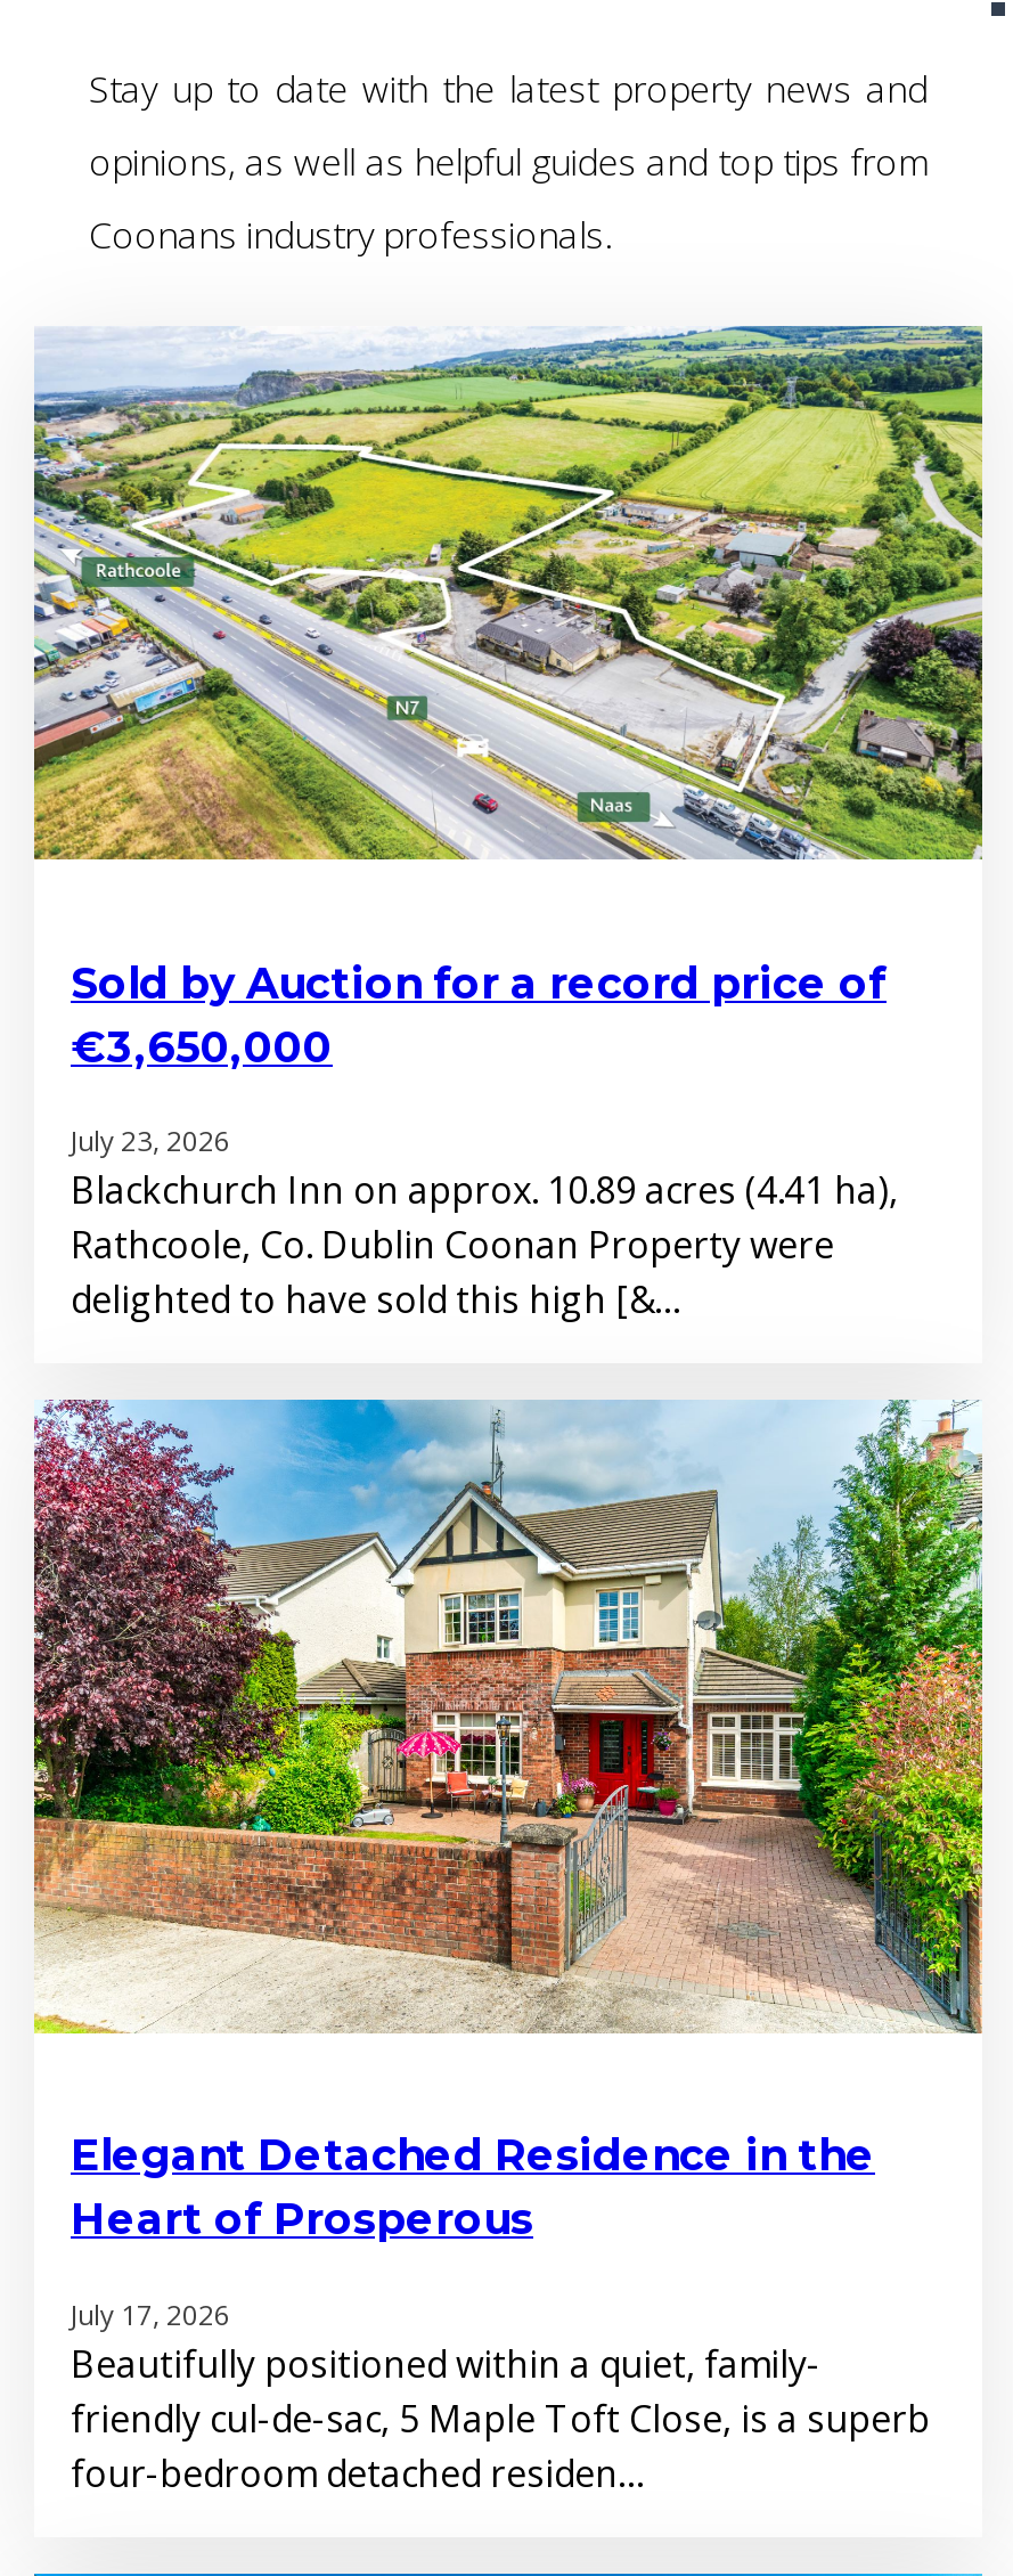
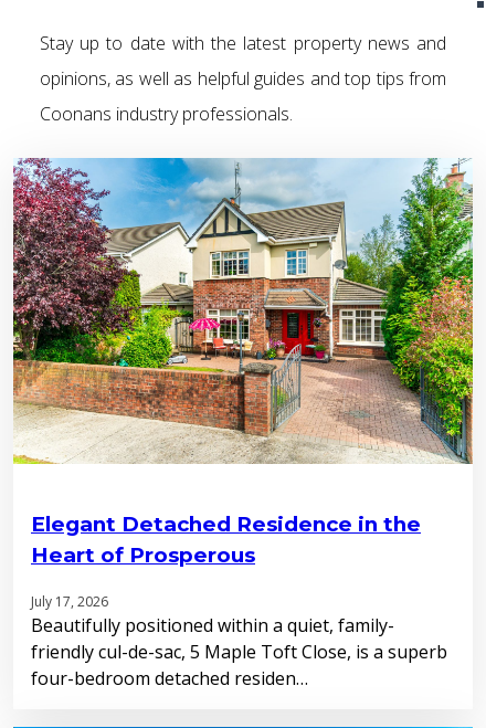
- [image]

- Sold by Auction for a record price of
- €3,650,000
- July 23, 2026
- Blackchurch Inn on approx. 10.89 acres (4.41 ha),
- Rathcoole, Co. Dublin Coonan Property were
- delighted to have sold this high [&…
